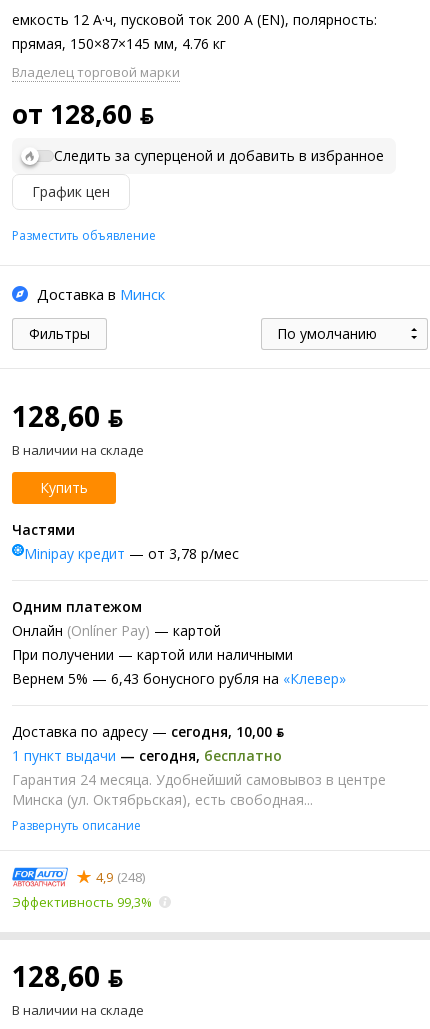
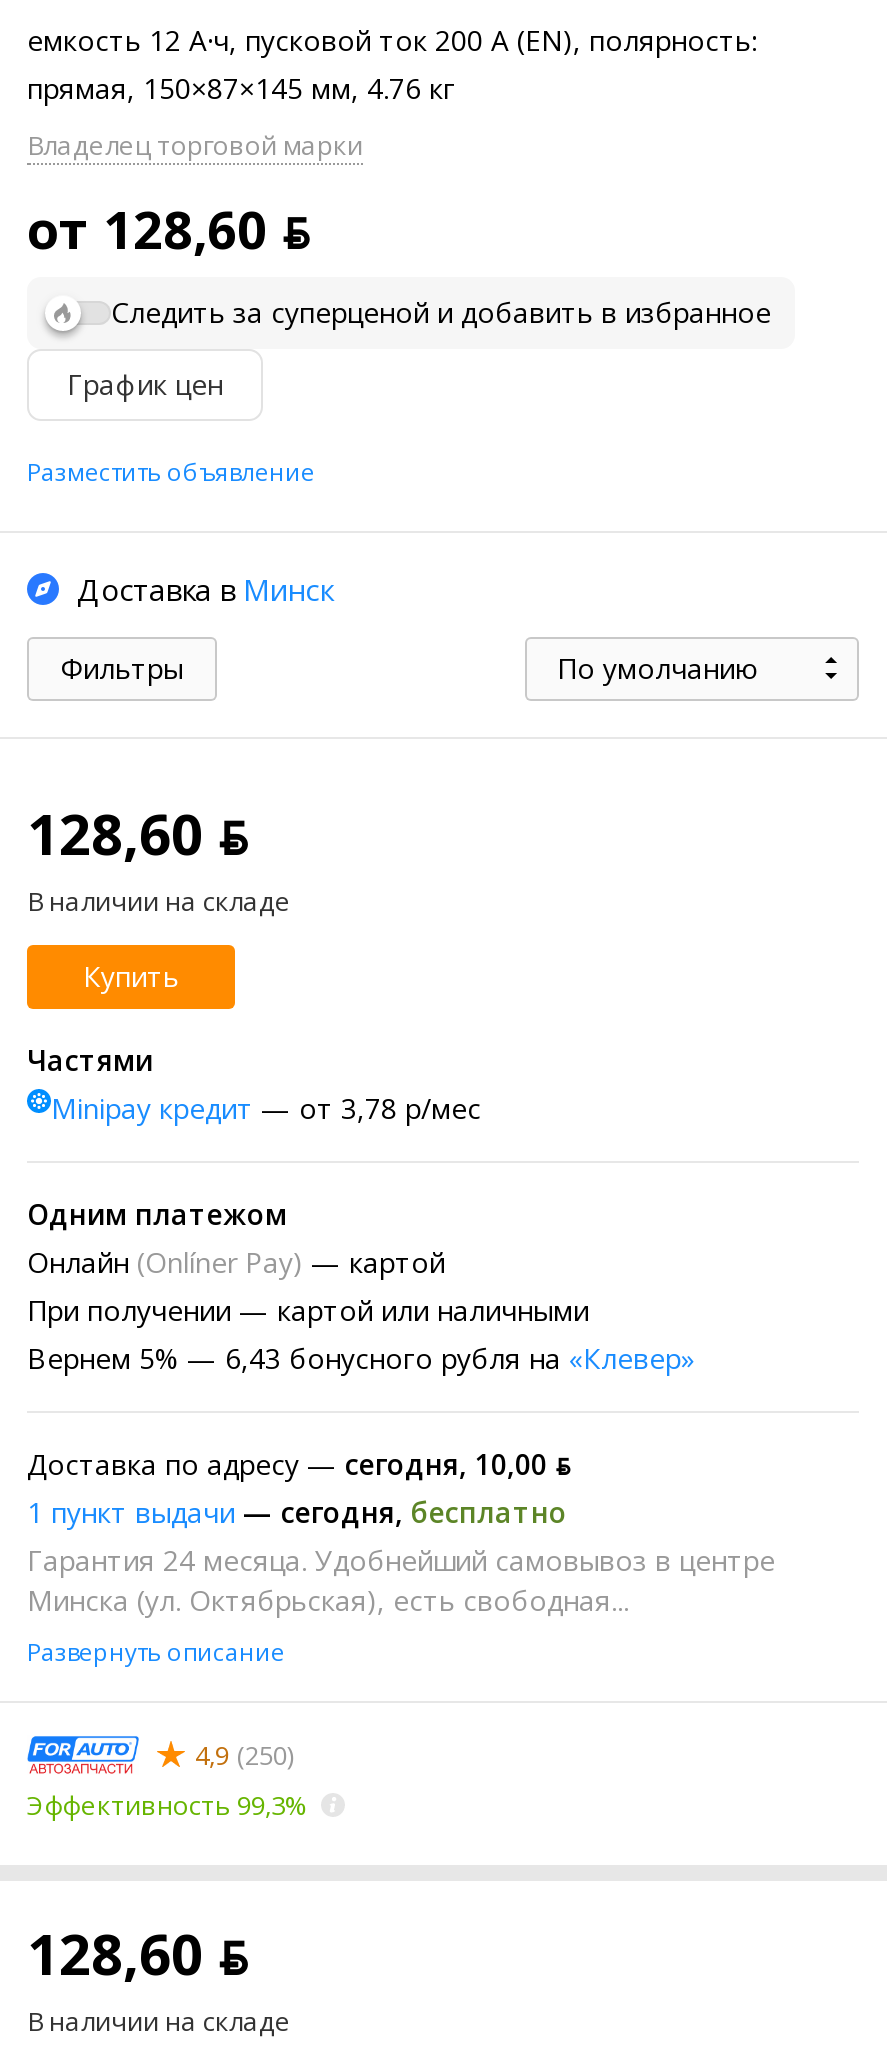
- 4,9 (248)
+ 4,9 (250)
